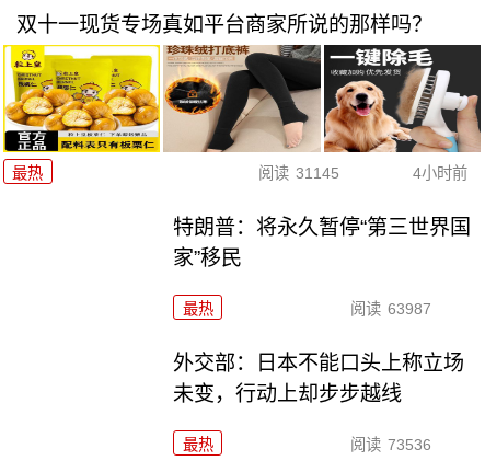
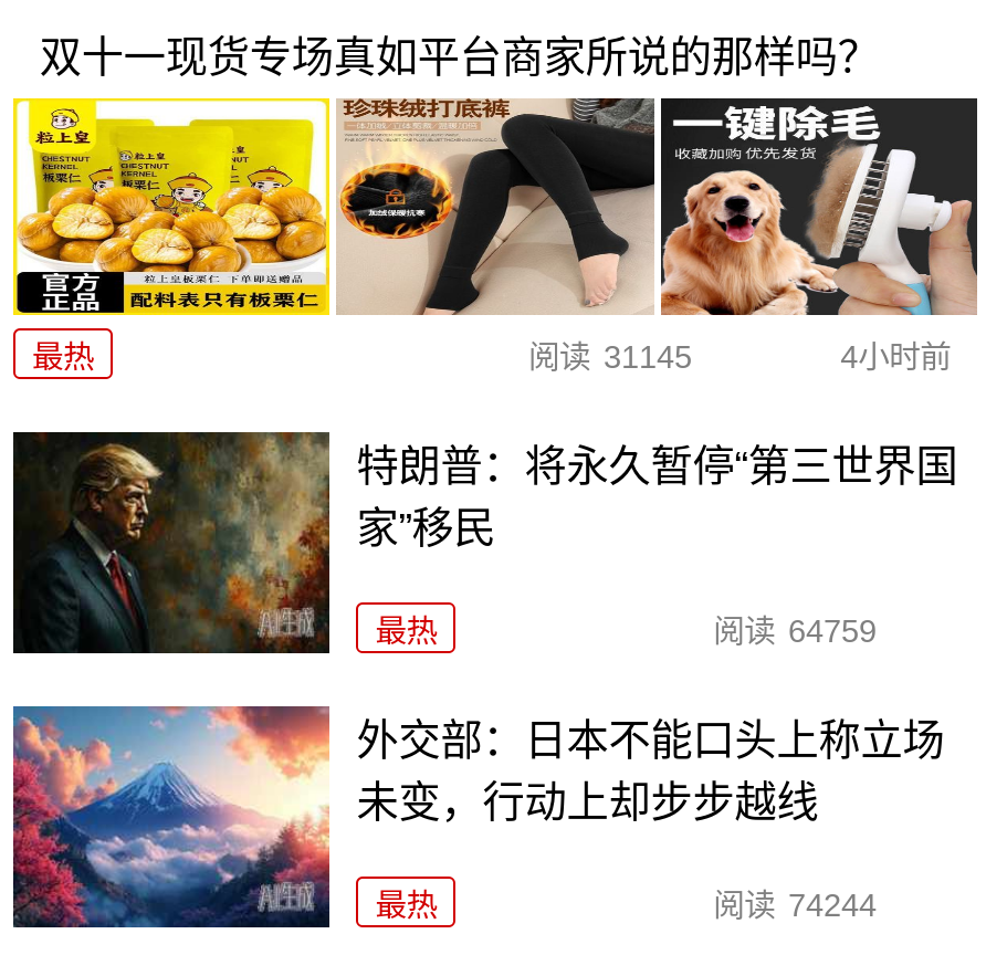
+ [image]

- 阅读 63987
+ 阅读 64759

+ [image]

- 阅读 73536
+ 阅读 74244
